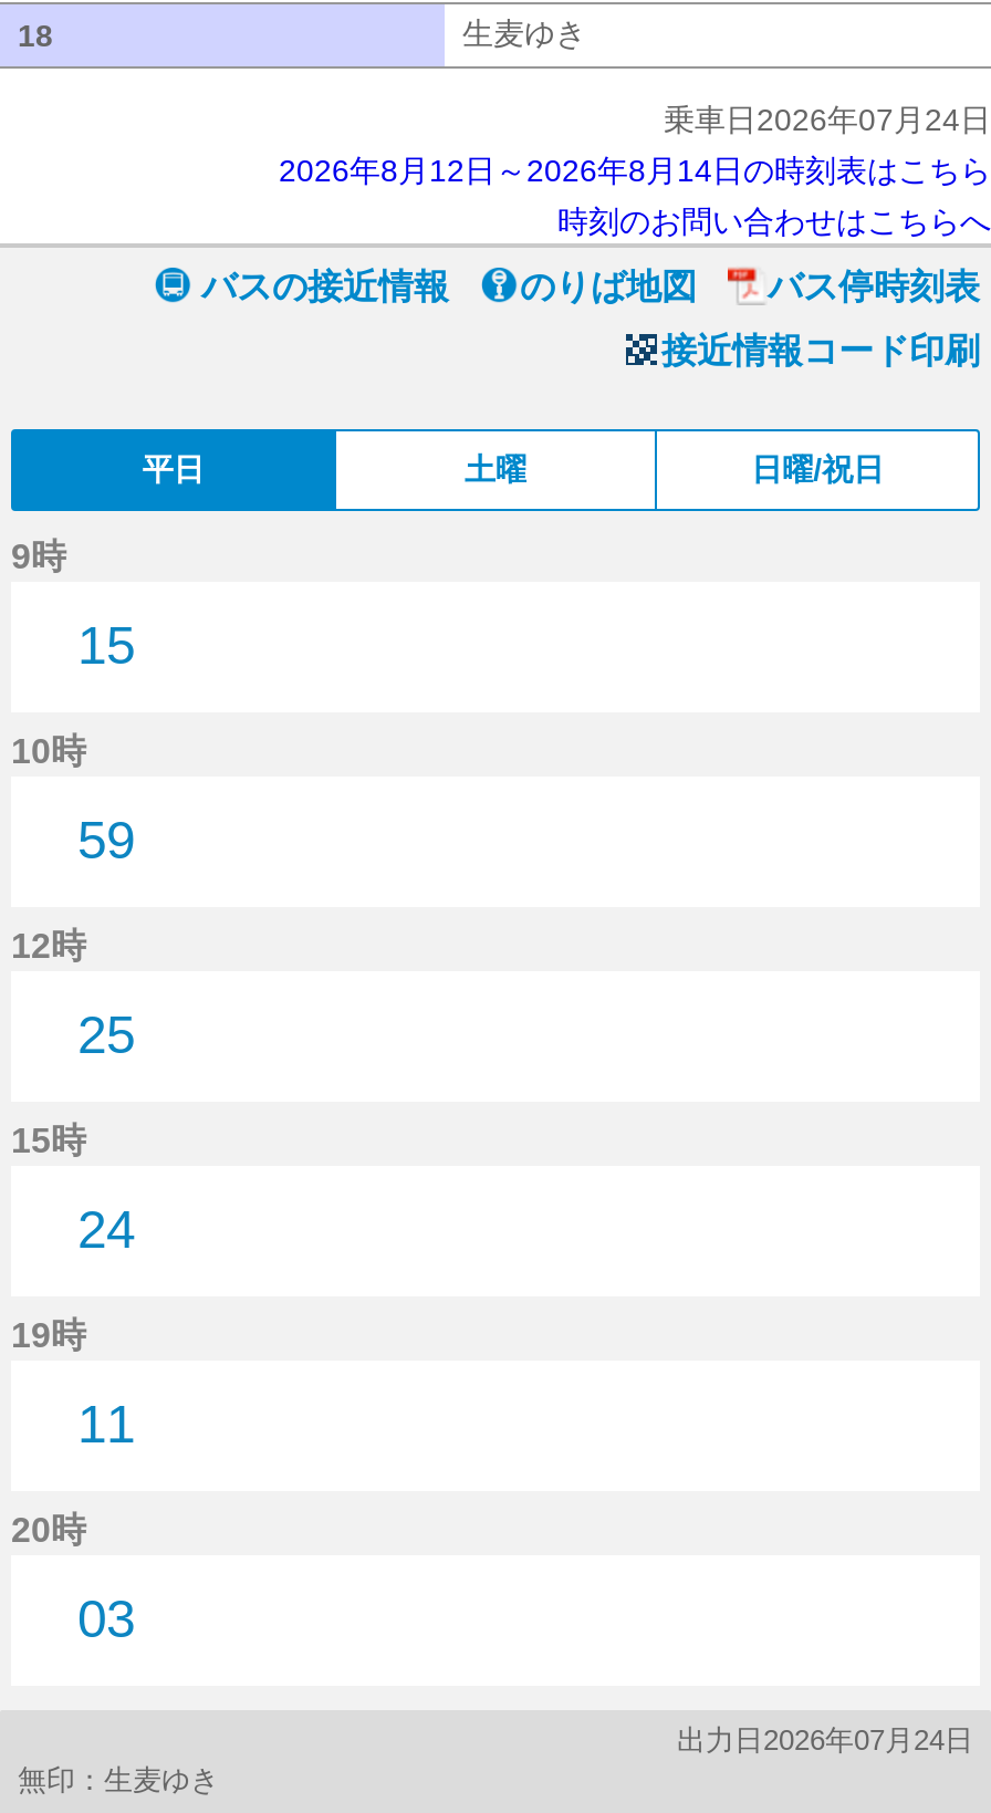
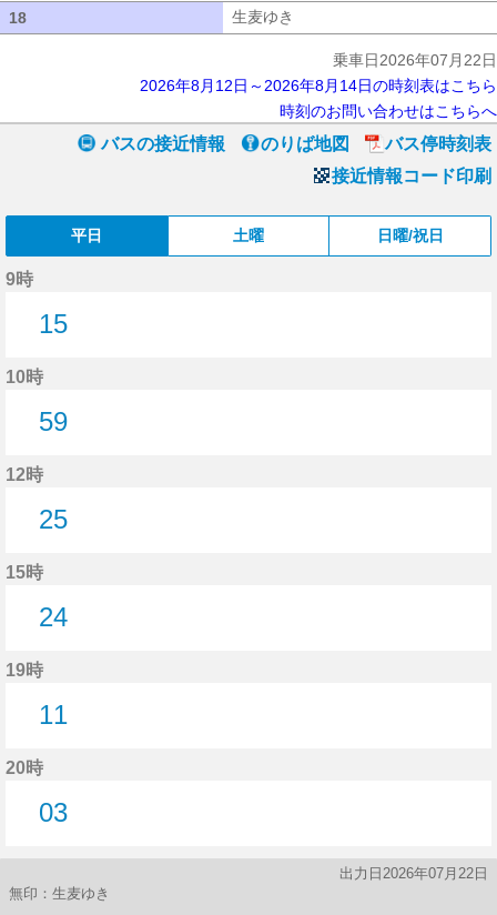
- 乗車日2026年07月24日
+ 乗車日2026年07月22日

- 出力日2026年07月24日
+ 出力日2026年07月22日
